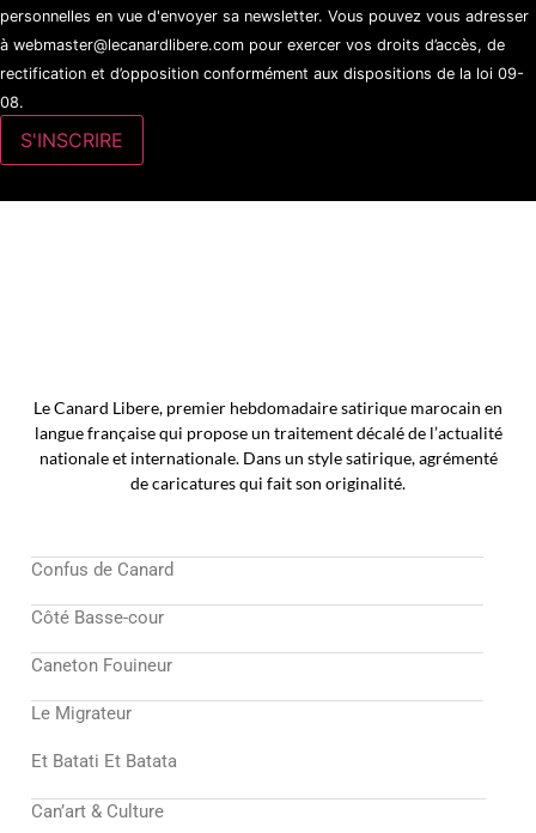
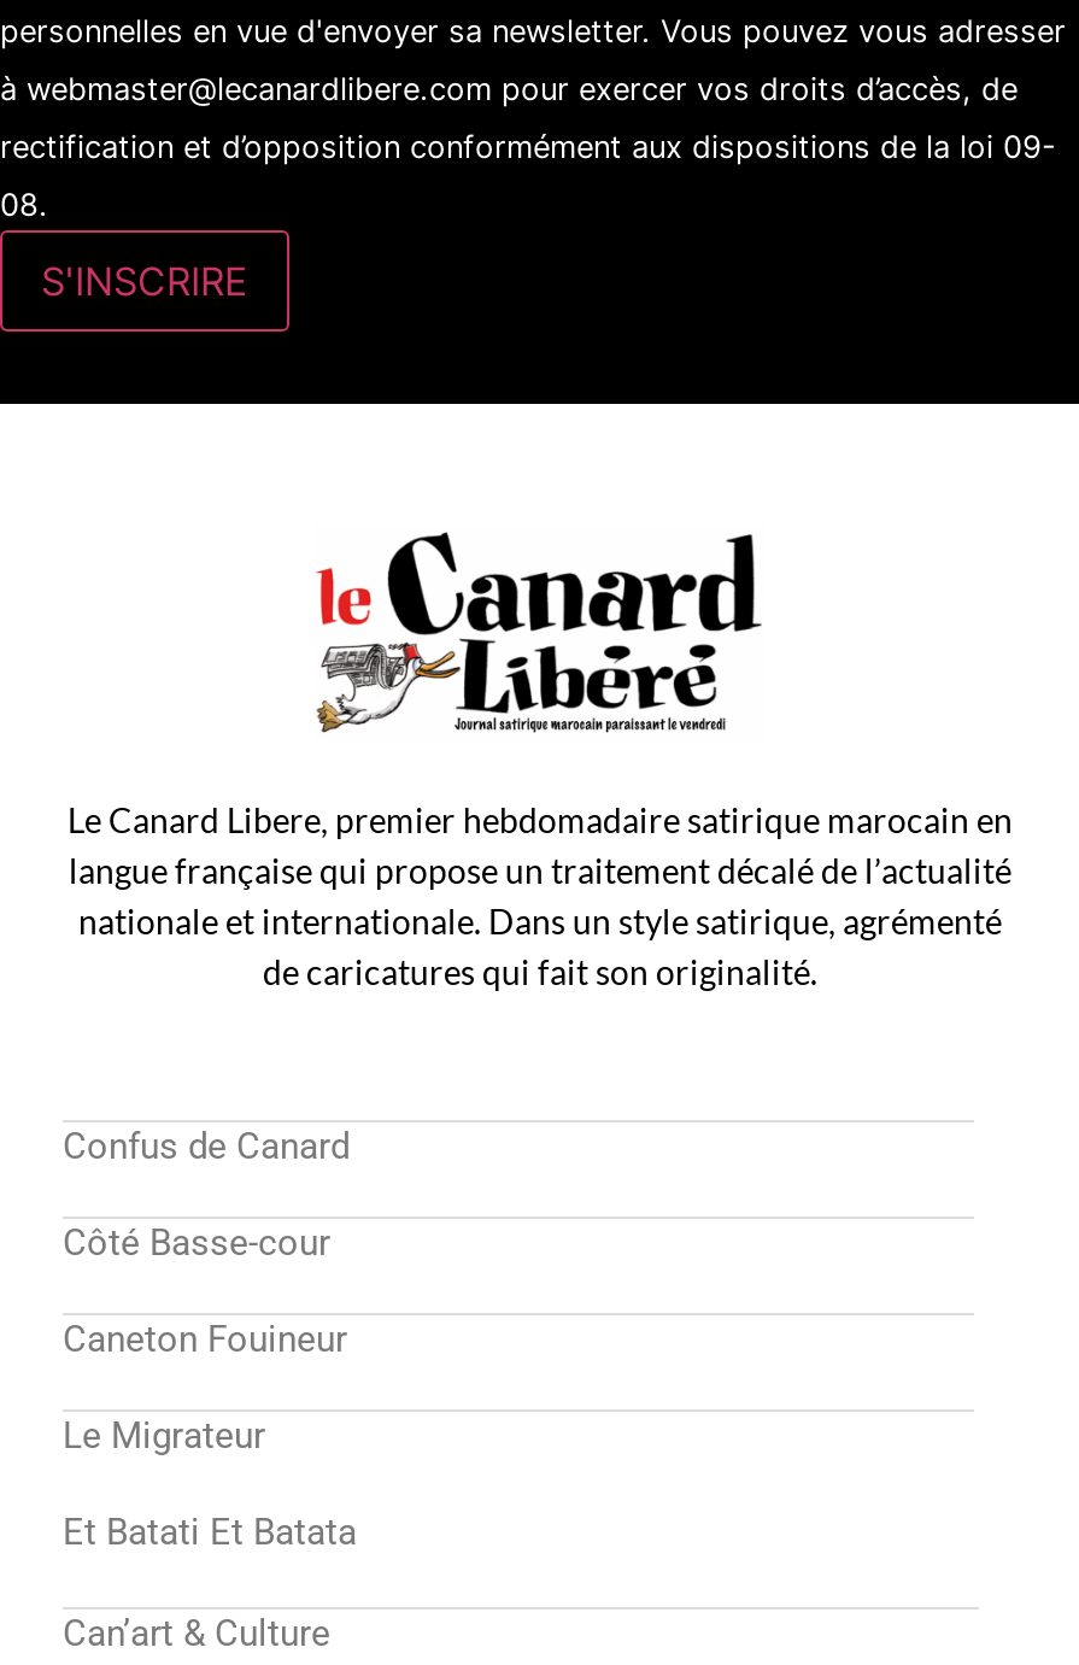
+ [image]
